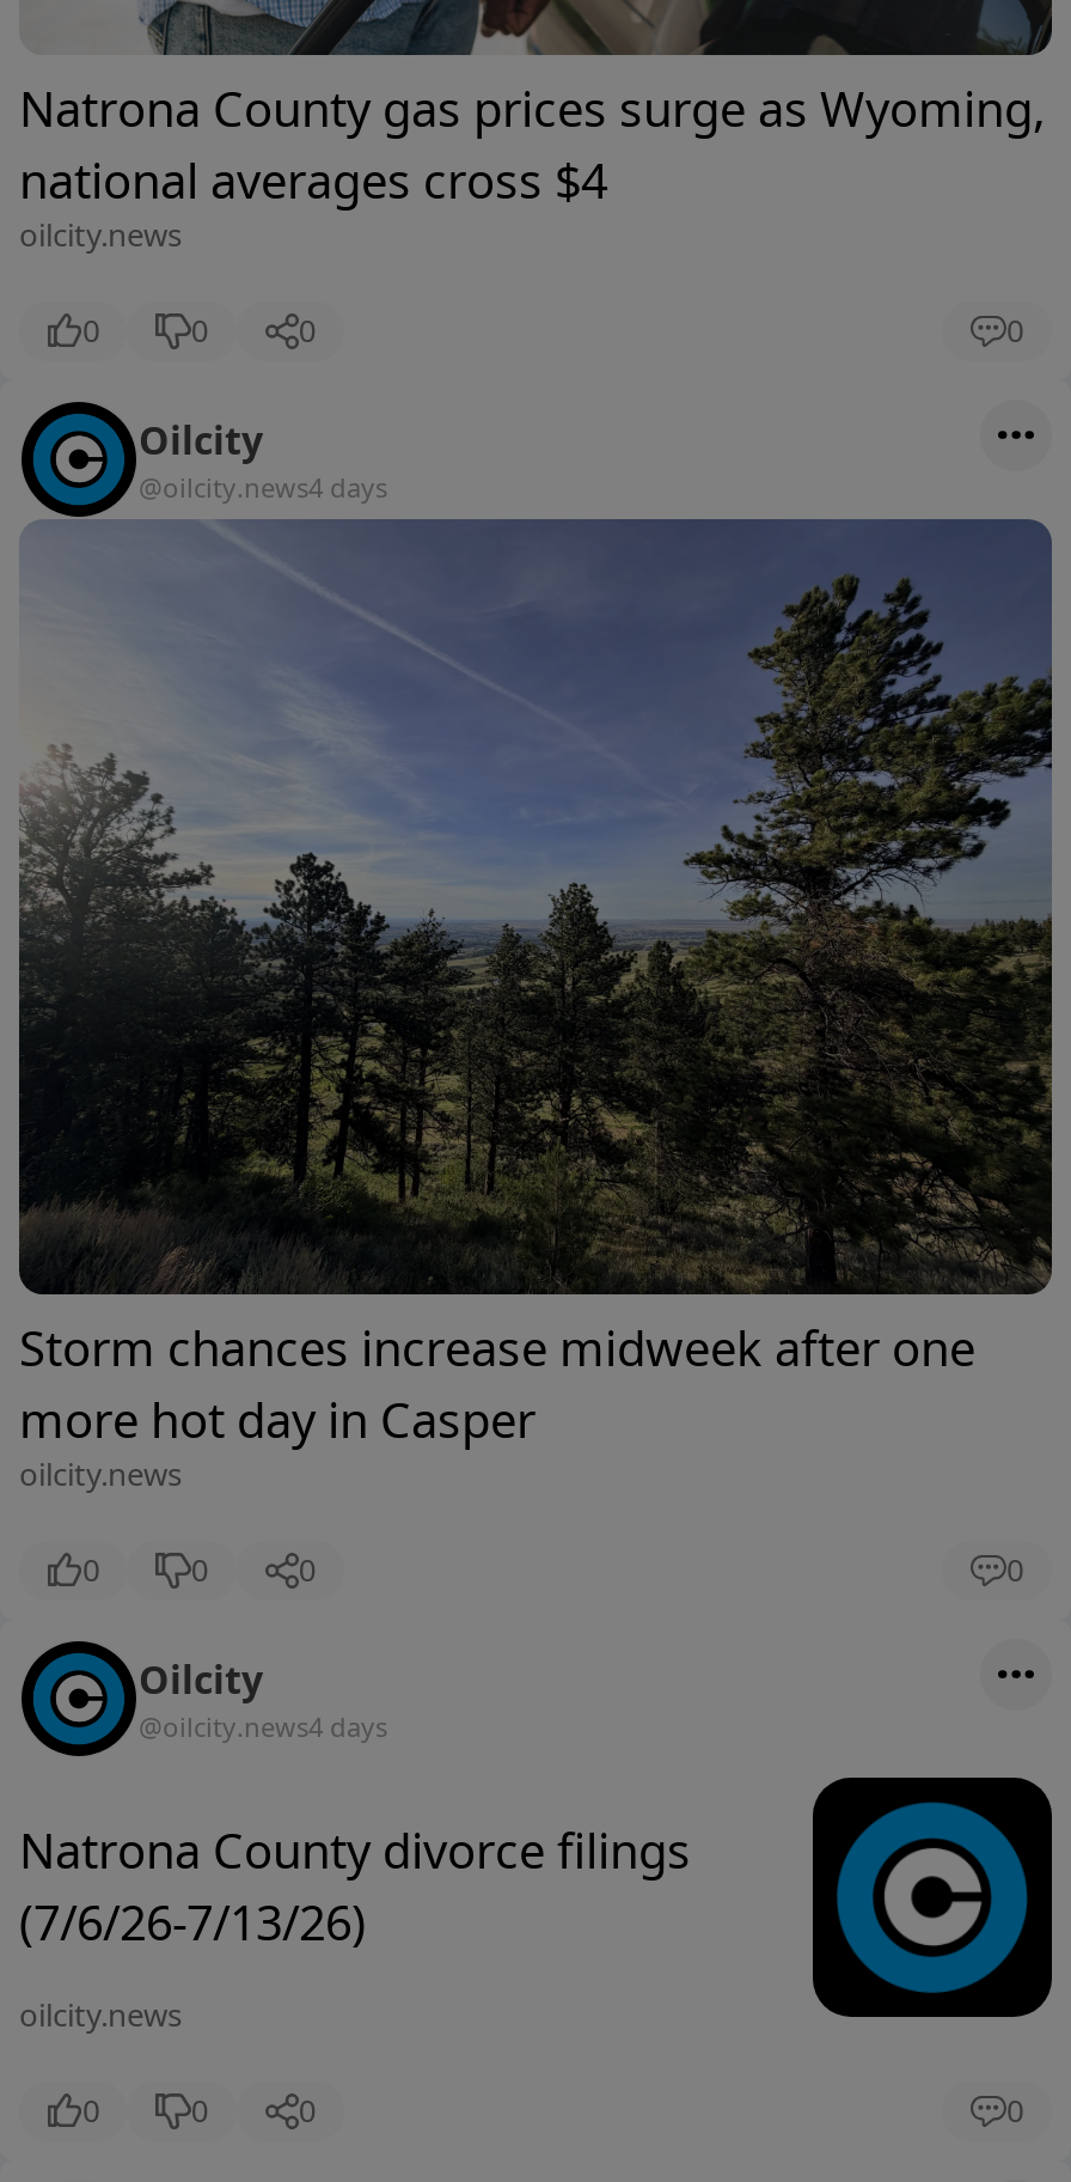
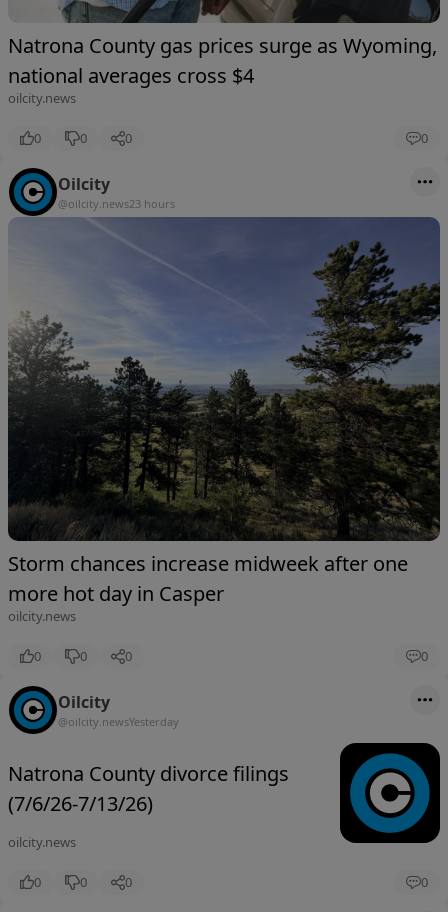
- @oilcity.news4 days
+ @oilcity.news23 hours

- @oilcity.news4 days
+ @oilcity.newsYesterday
